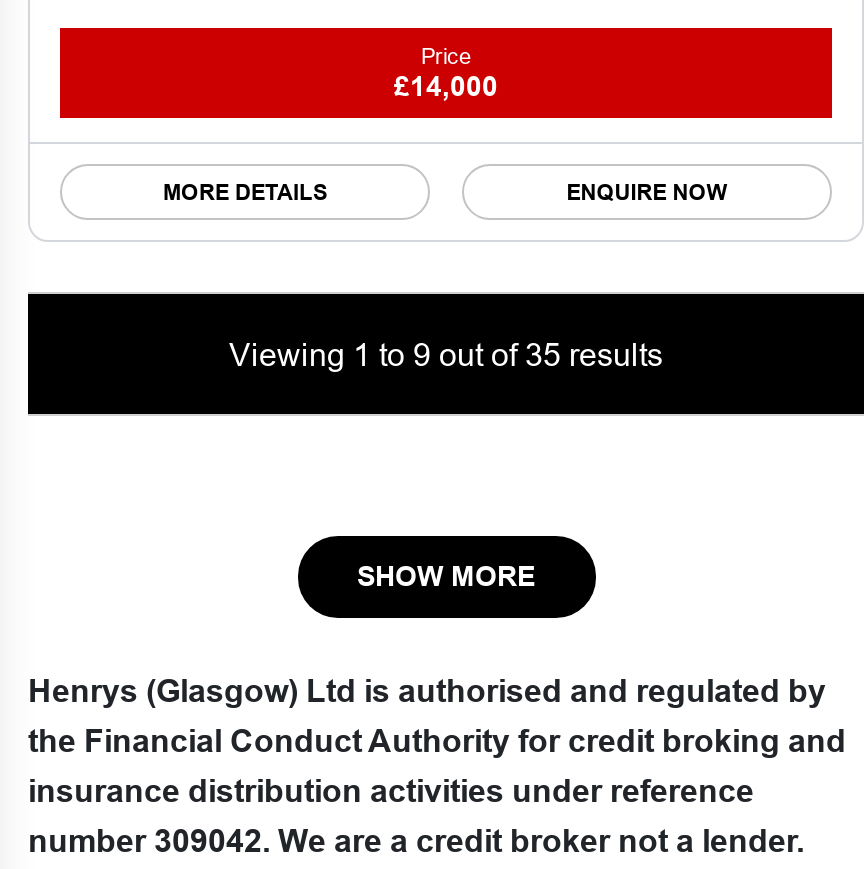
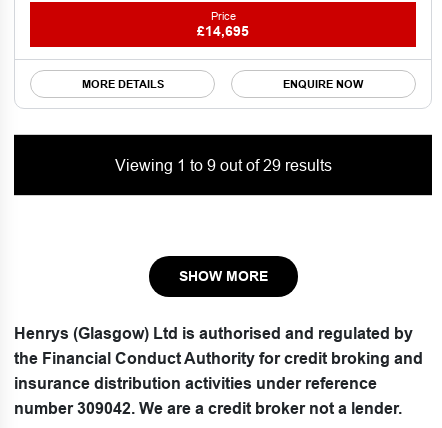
- £14,000
+ £14,695

- Viewing 1 to 9 out of 35 results
+ Viewing 1 to 9 out of 29 results
